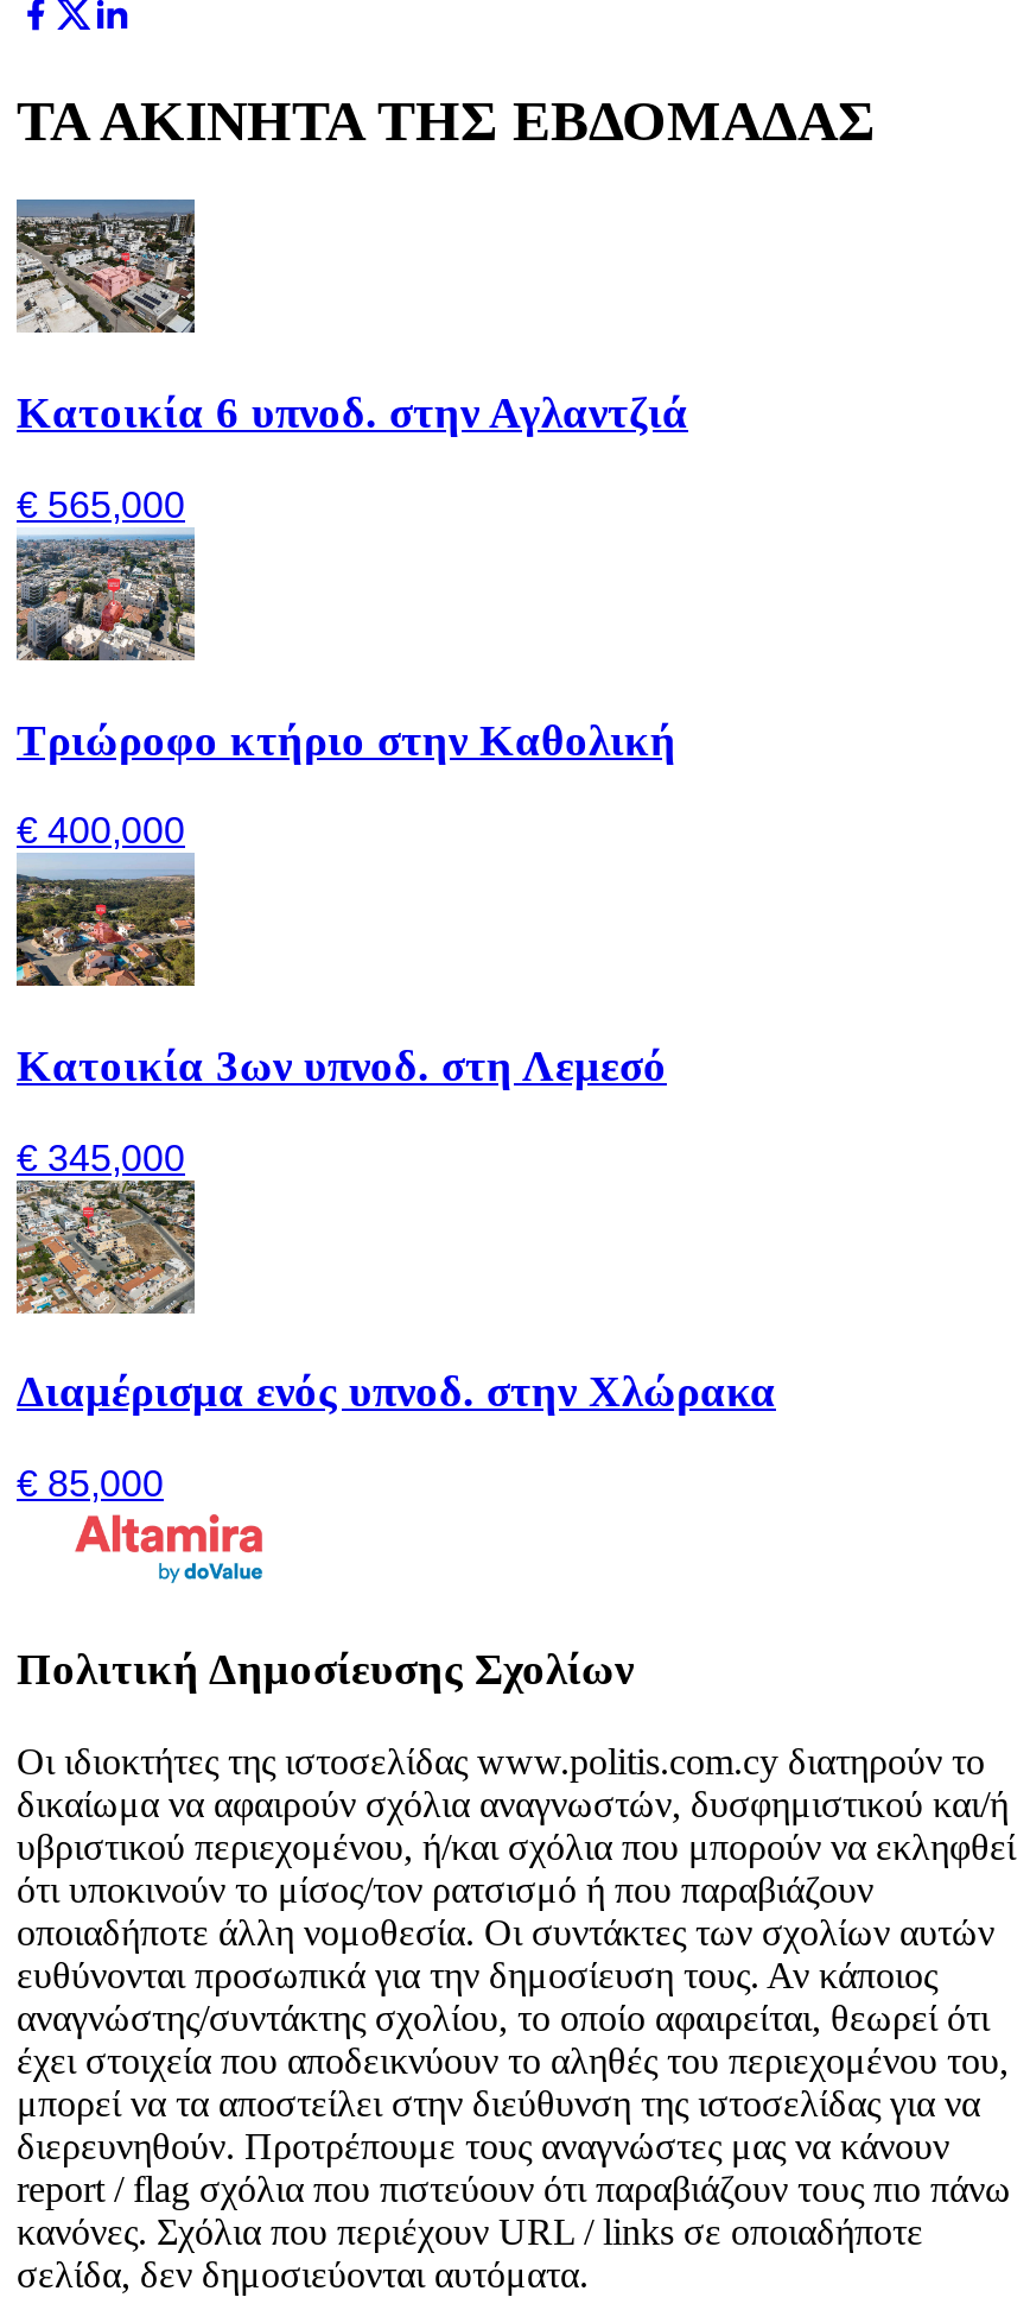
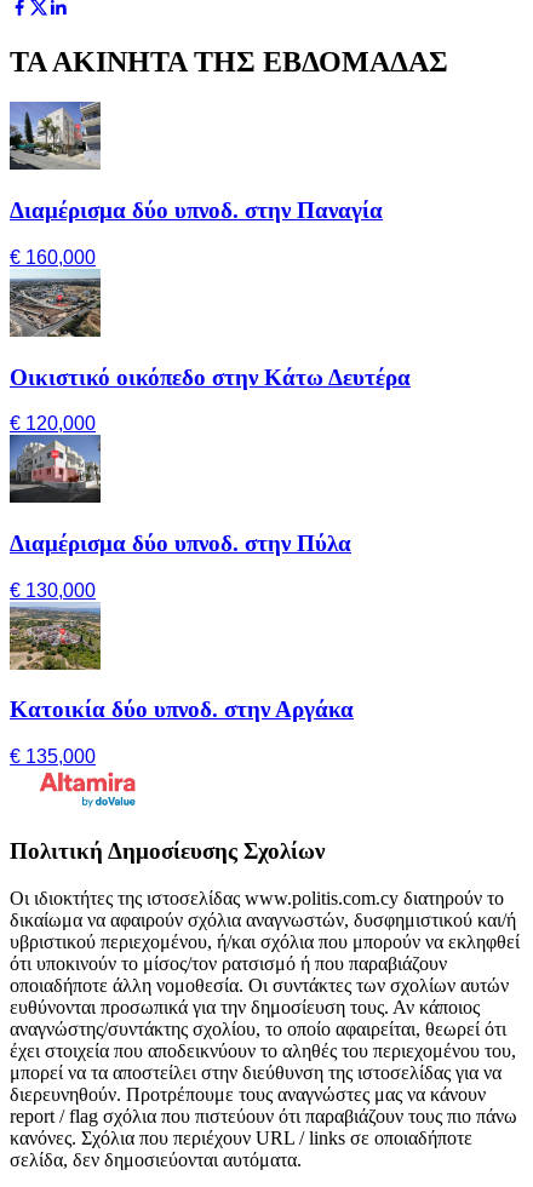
- [image]
- Κατοικία 6 υπνοδ. στην Αγλαντζιά
+ [image]
+ Διαμέρισμα δύο υπνοδ. στην Παναγία

- € 565,000
+ € 160,000

- [image]
- Τριώροφο κτήριο στην Καθολική
+ [image]
+ Οικιστικό οικόπεδο στην Κάτω Δευτέρα

- € 400,000
+ € 120,000

- [image]
- Κατοικία 3ων υπνοδ. στη Λεμεσό
+ [image]
+ Διαμέρισμα δύο υπνοδ. στην Πύλα

- € 345,000
+ € 130,000

- [image]
- Διαμέρισμα ενός υπνοδ. στην Χλώρακα
+ [image]
+ Κατοικία δύο υπνοδ. στην Αργάκα

- € 85,000
+ € 135,000
